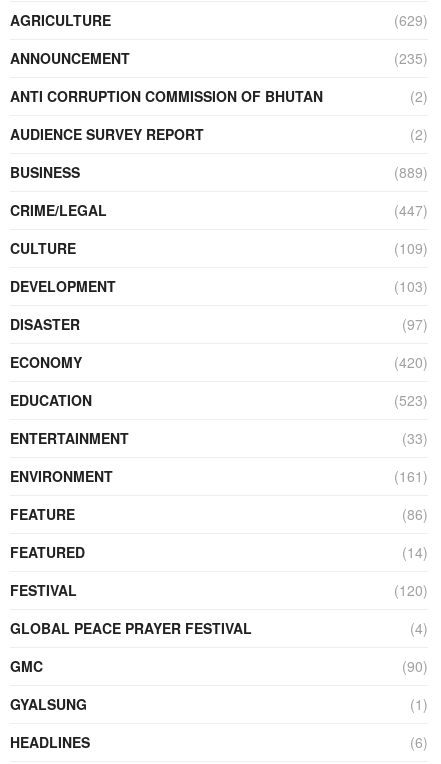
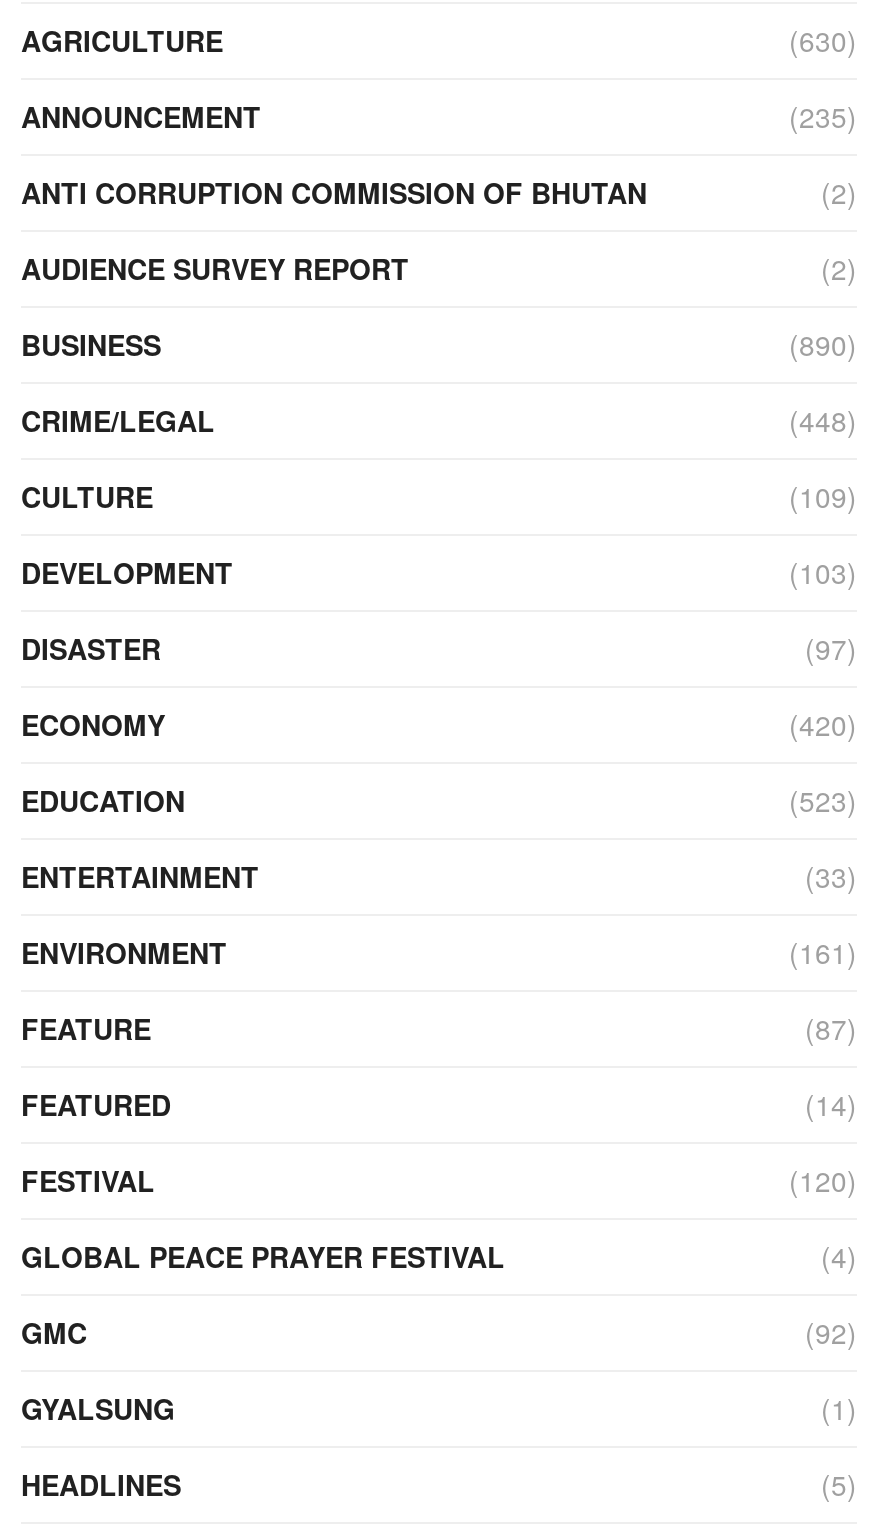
- (629)
+ (630)

- (889)
+ (890)

- (447)
+ (448)

- (86)
+ (87)

- (90)
+ (92)

- (6)
+ (5)
